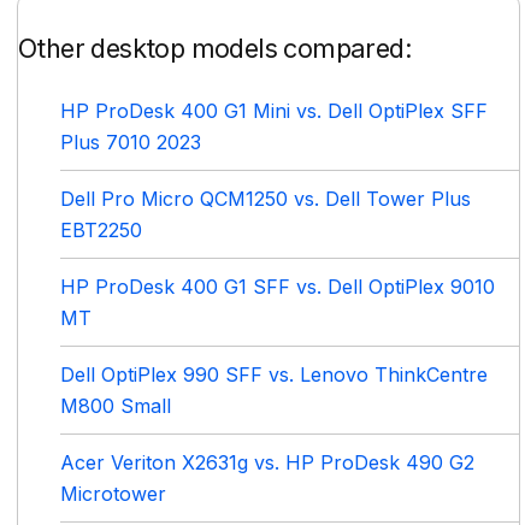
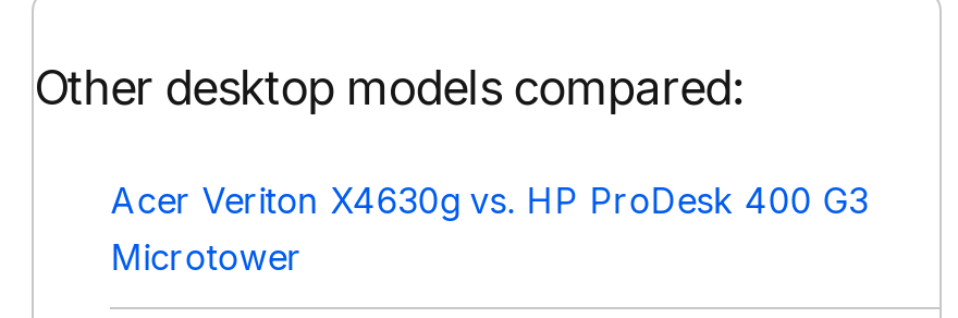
- HP ProDesk 400 G1 Mini vs. Dell OptiPlex SFF
- Plus 7010 2023
- Dell Pro Micro QCM1250 vs. Dell Tower Plus
- EBT2250
- HP ProDesk 400 G1 SFF vs. Dell OptiPlex 9010
- MT
- Dell OptiPlex 990 SFF vs. Lenovo ThinkCentre
- M800 Small
- Acer Veriton X2631g vs. HP ProDesk 490 G2
+ Acer Veriton X4630g vs. HP ProDesk 400 G3
